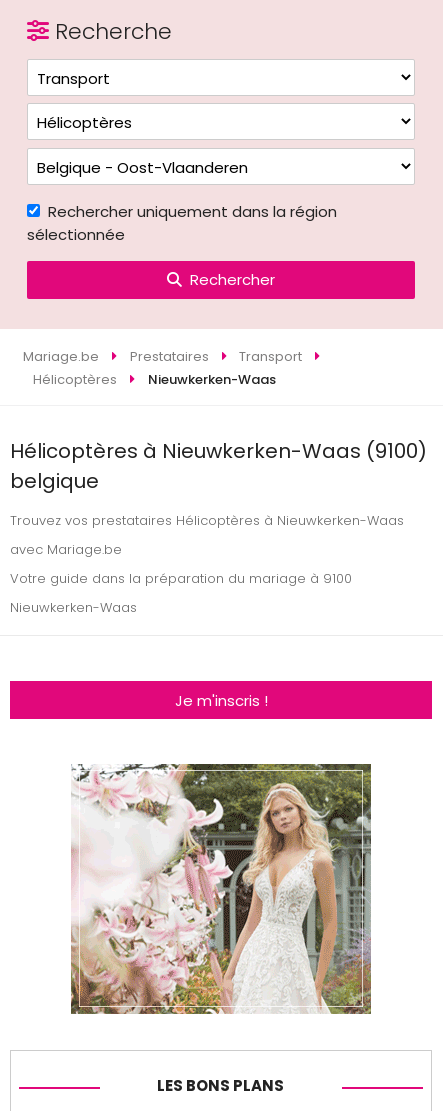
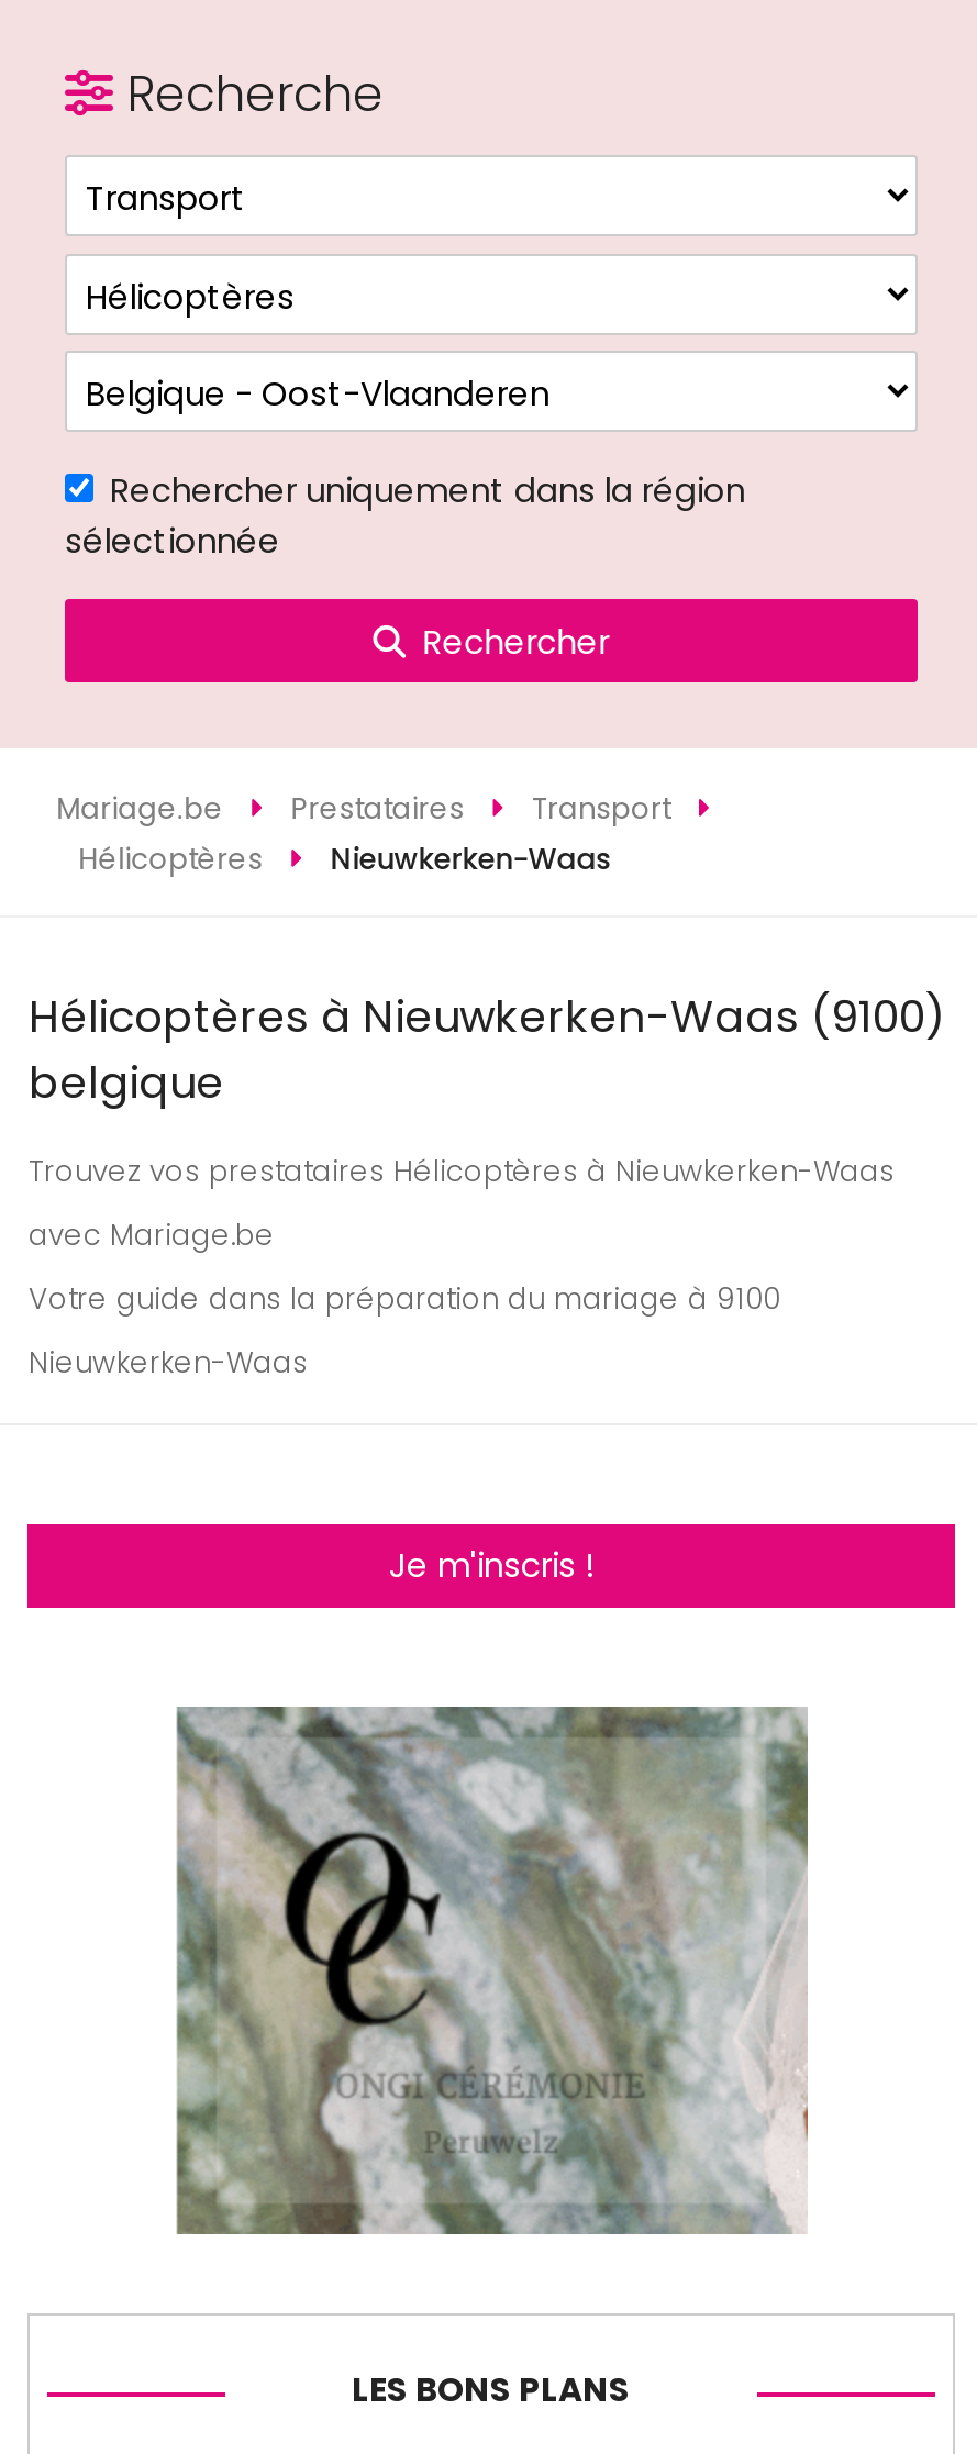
- [image]
+ [image]
